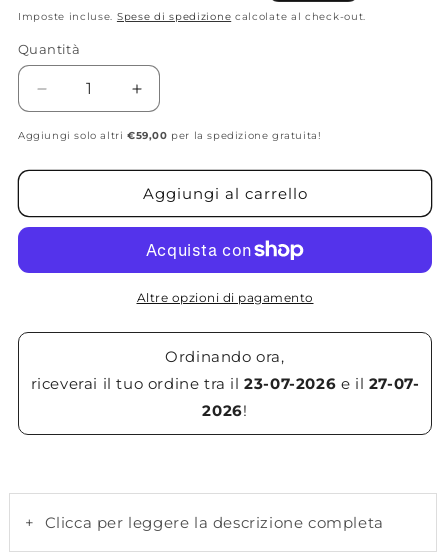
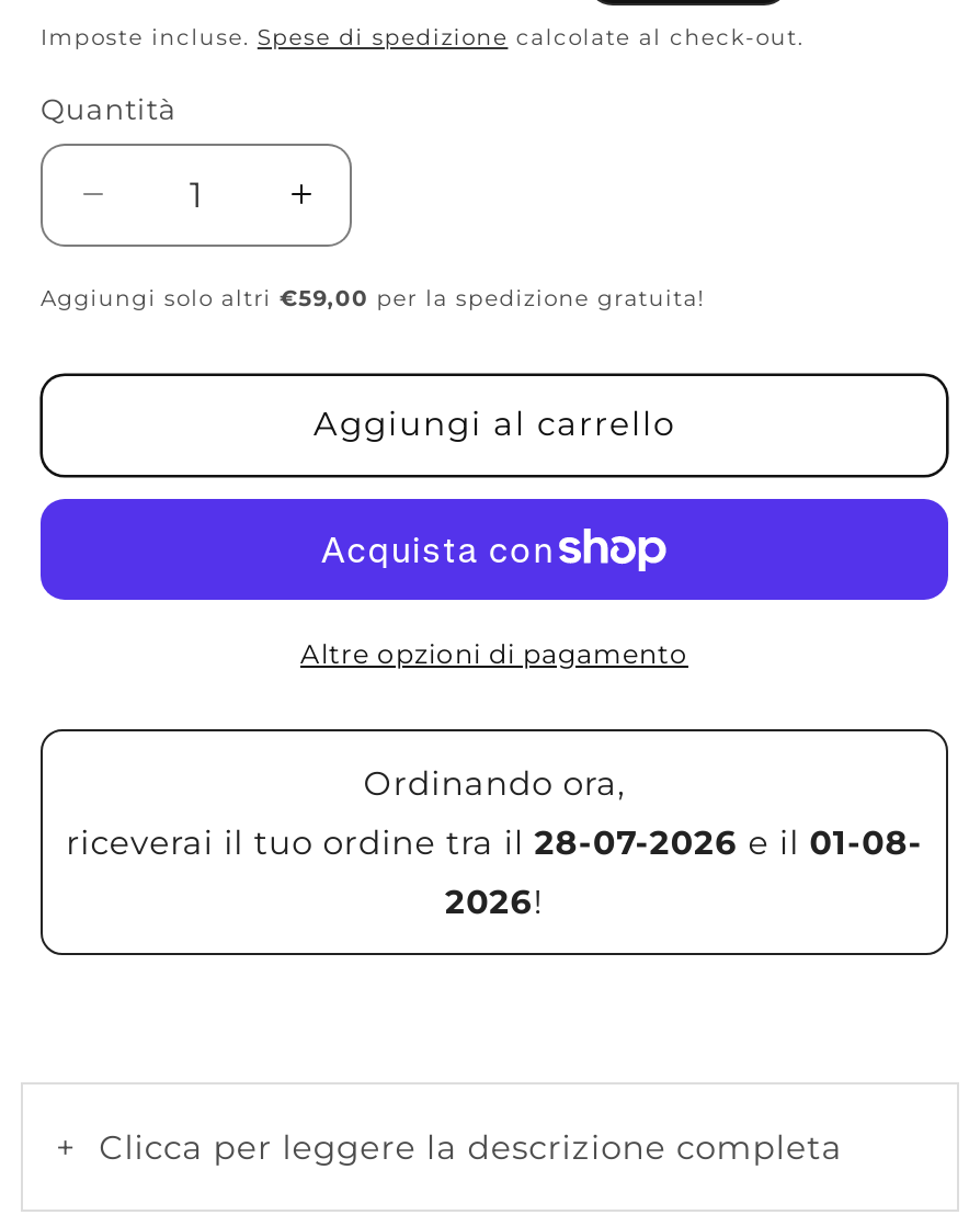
- riceverai il tuo ordine tra il 23-07-2026 e il 27-07-
+ riceverai il tuo ordine tra il 28-07-2026 e il 01-08-
